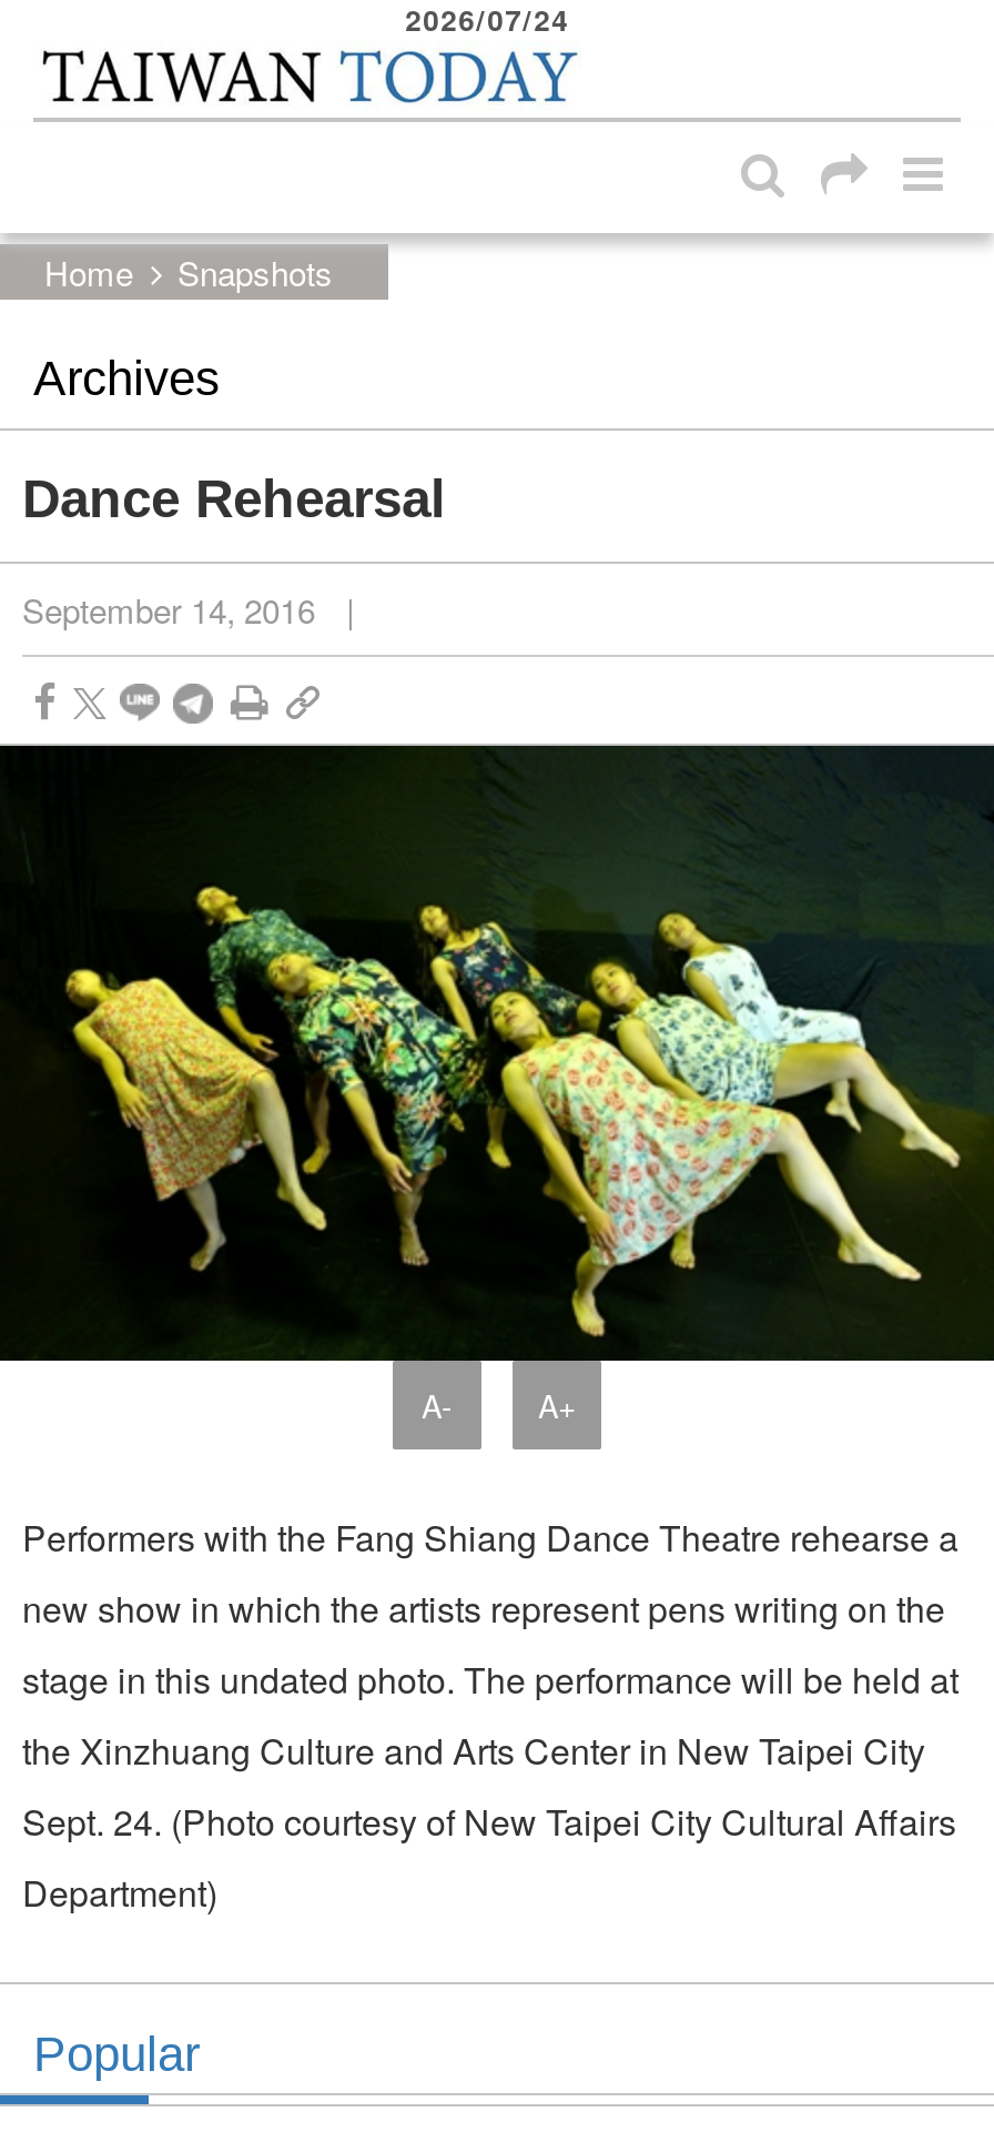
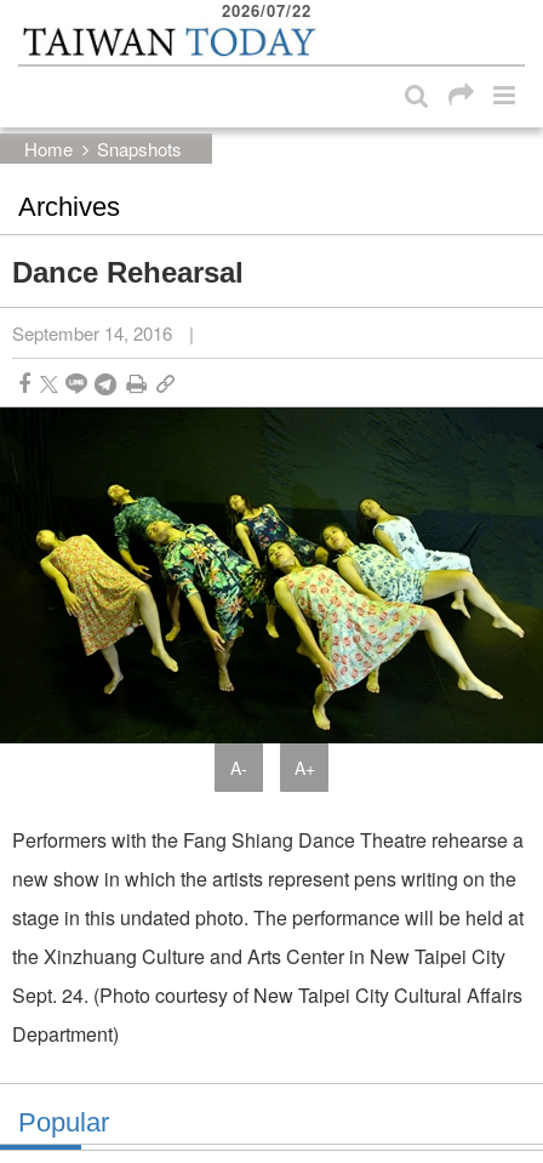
- 2026/07/24
+ 2026/07/22
